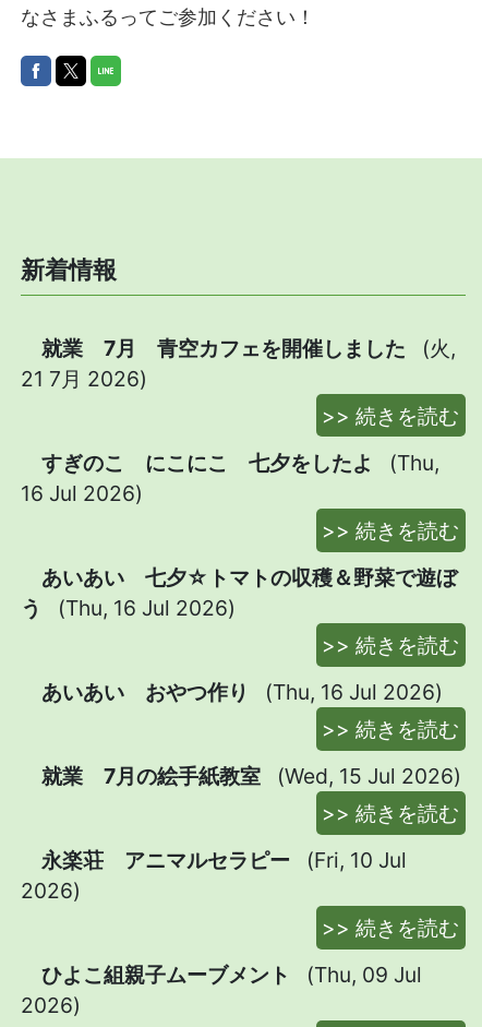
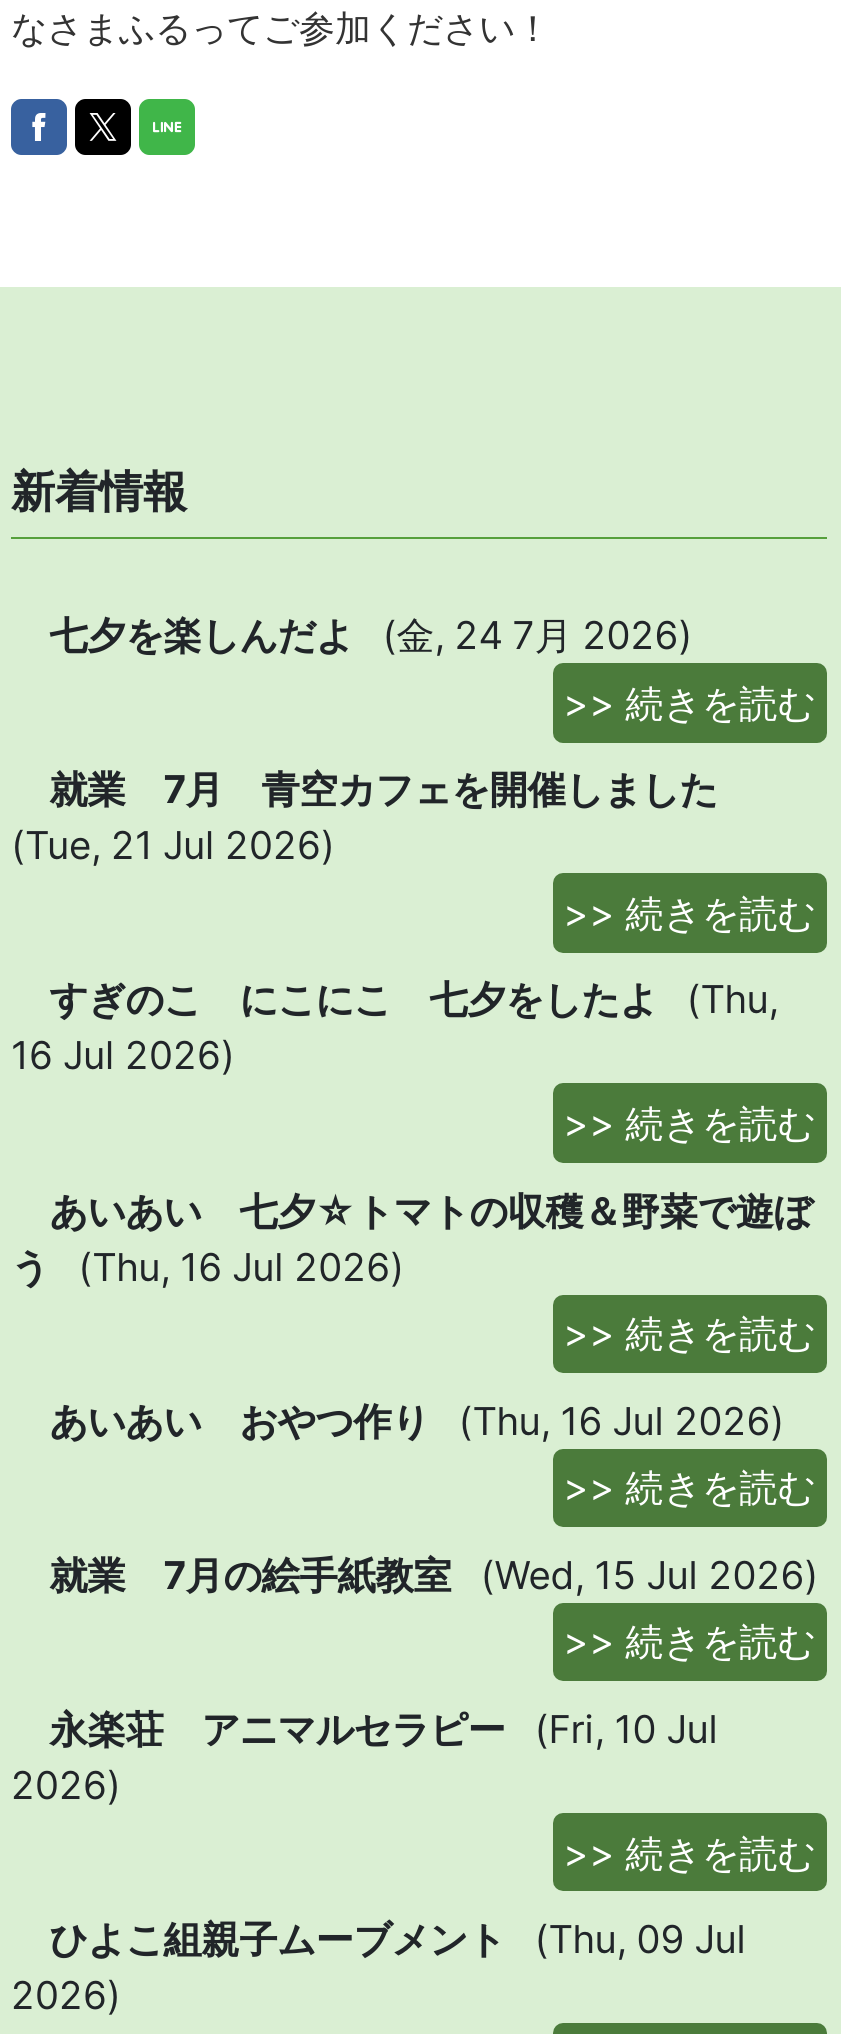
- 就業 7月 青空カフェを開催しました (火,
- 21 7月 2026)
+ 七夕を楽しんだよ (金, 24 7月 2026)
+ >> 続きを読む
+ 就業 7月 青空カフェを開催しました
+ (Tue, 21 Jul 2026)
